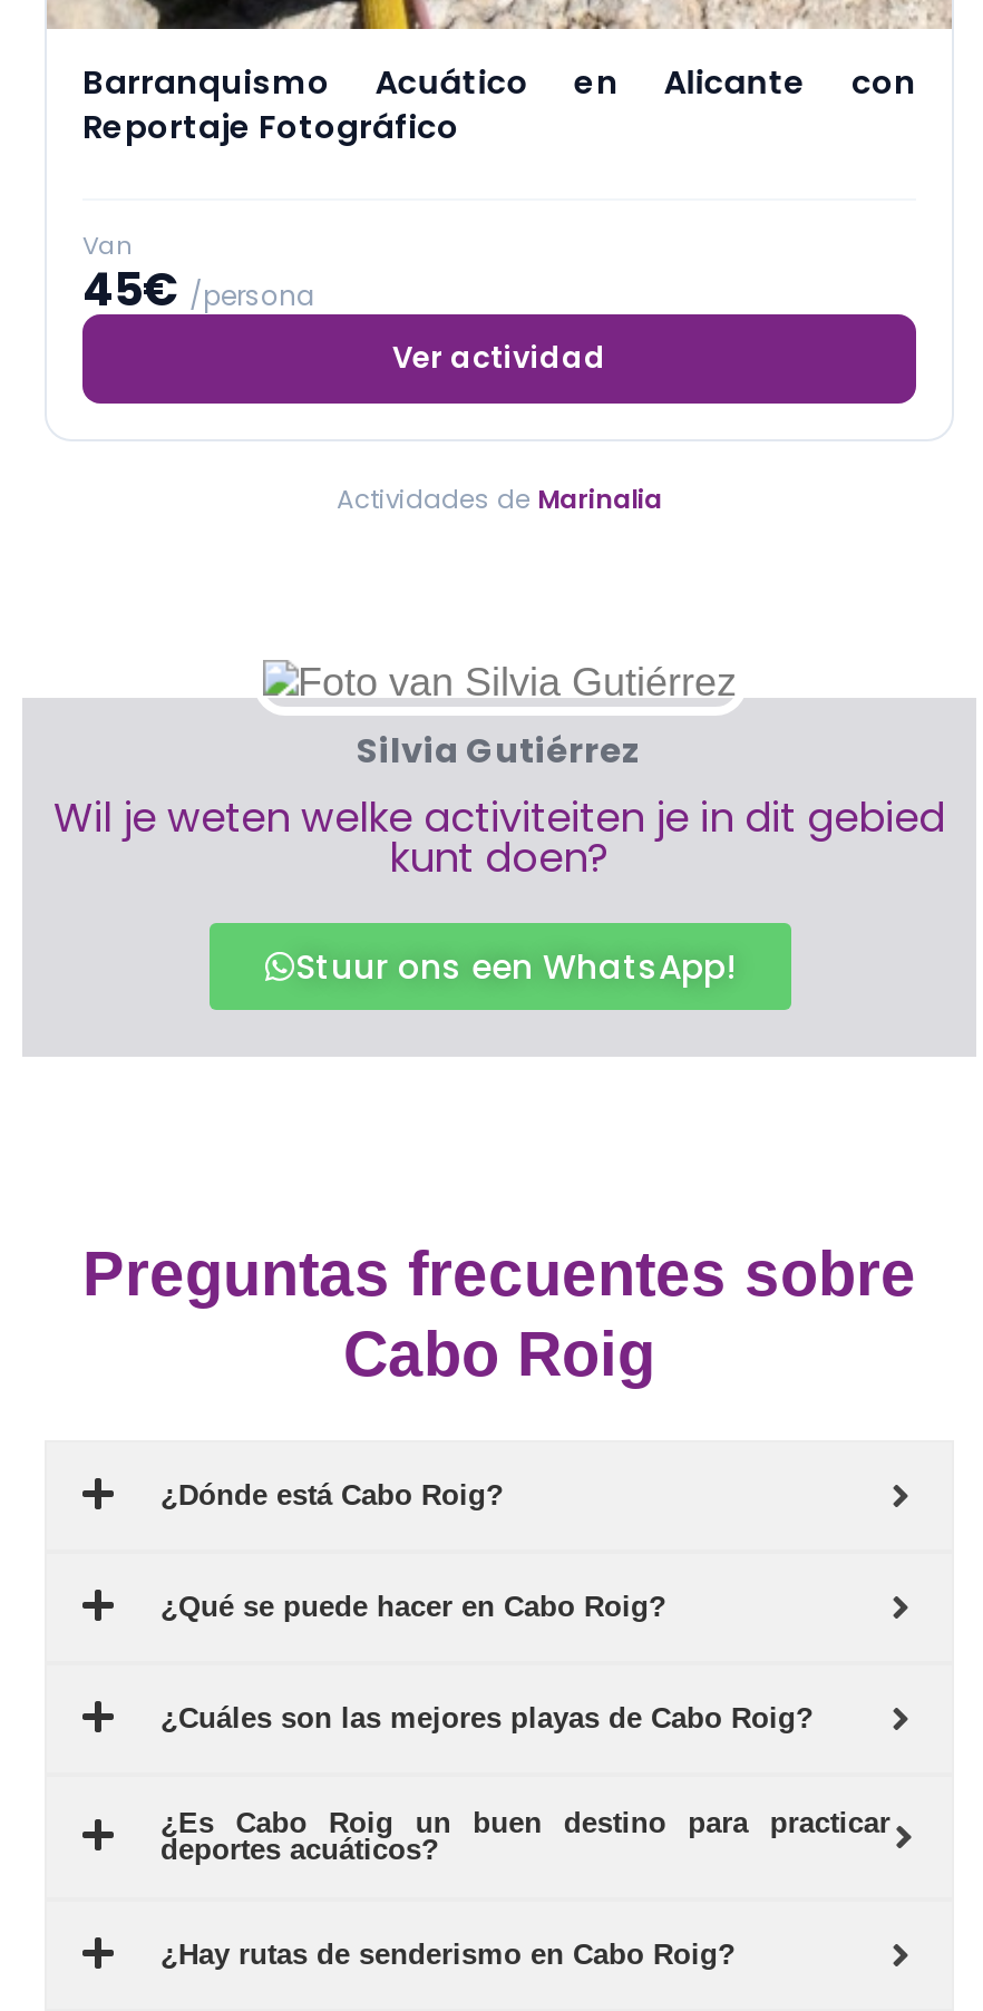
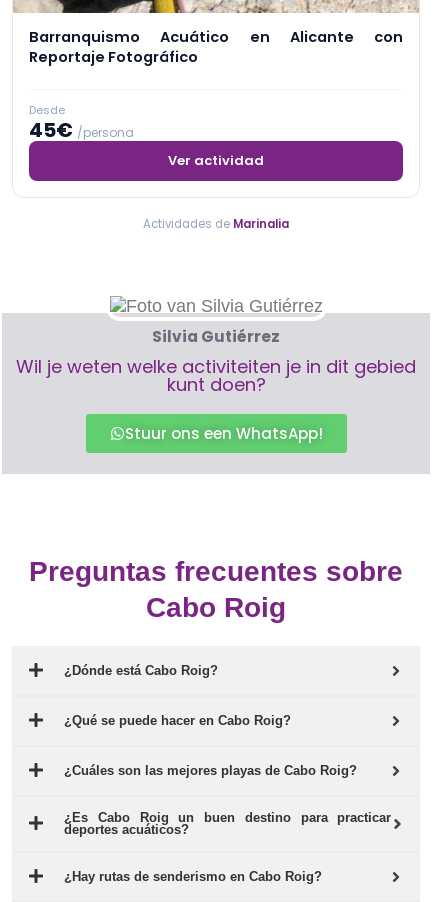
- Van
+ Desde
